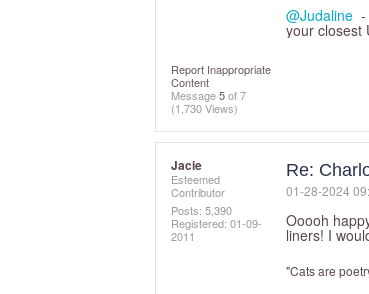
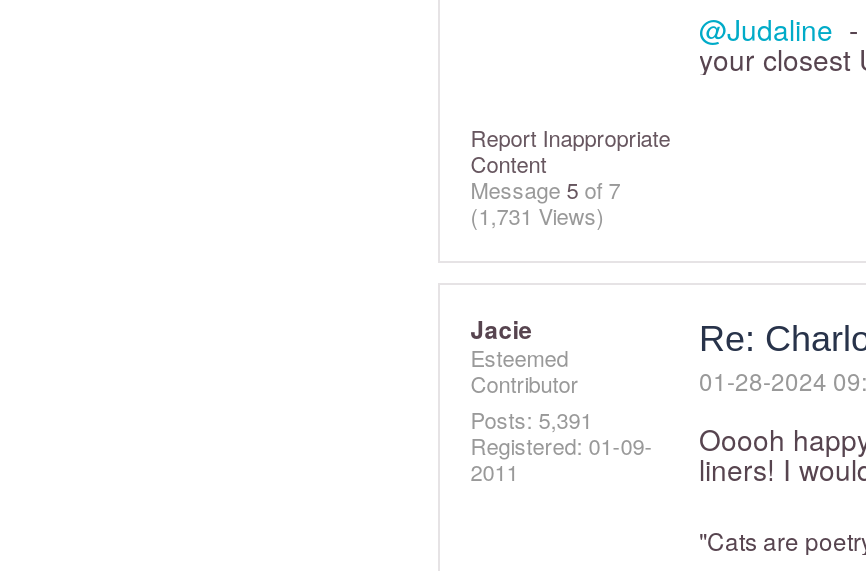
- (1,730 Views)
+ (1,731 Views)

- Posts: 5,390
+ Posts: 5,391
